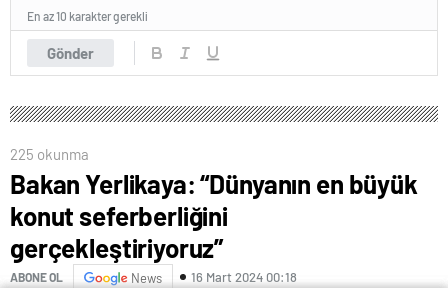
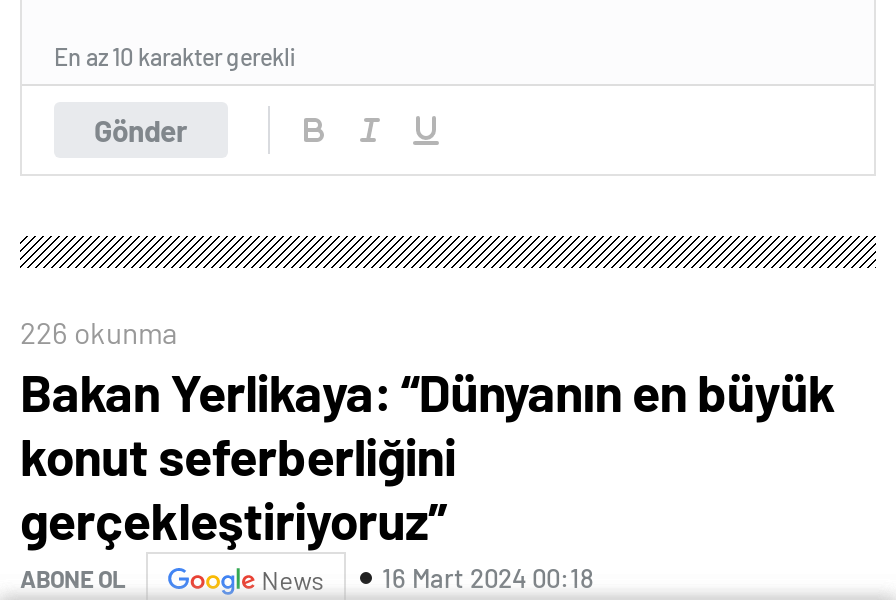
- 225 okunma
+ 226 okunma
